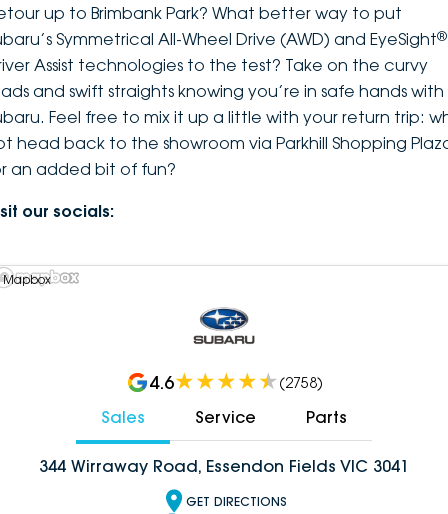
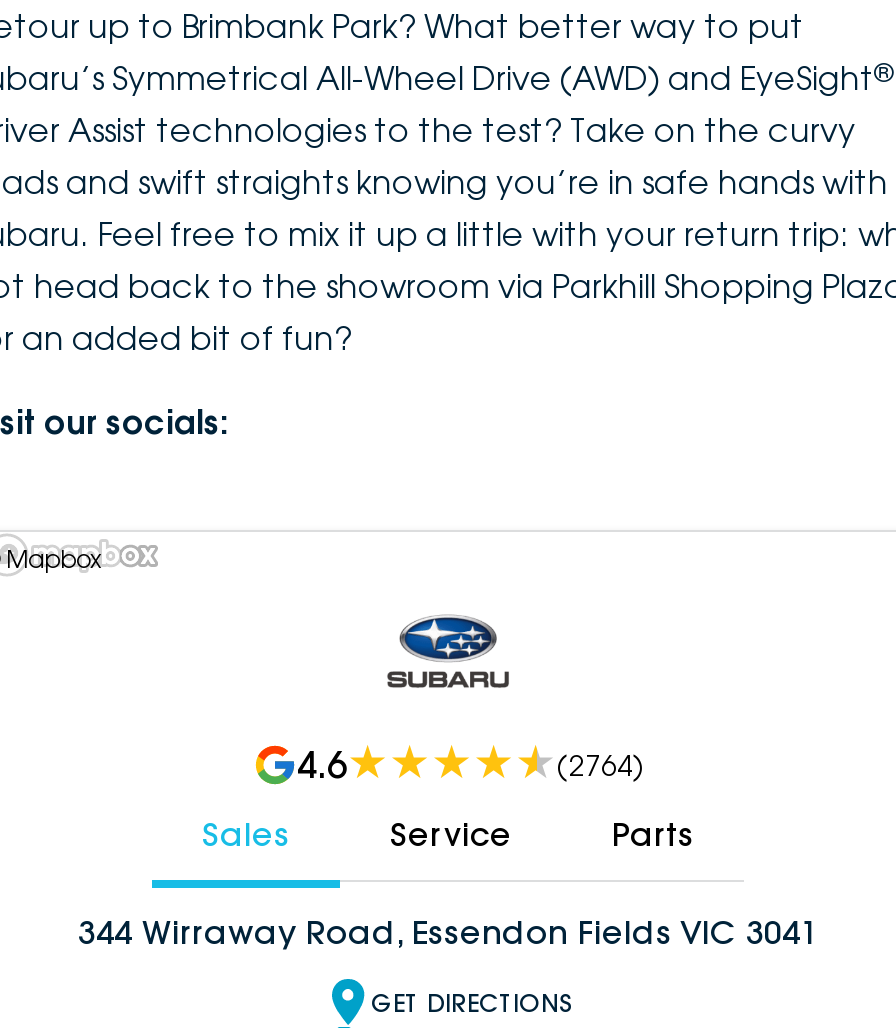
- (2758)
+ (2764)
